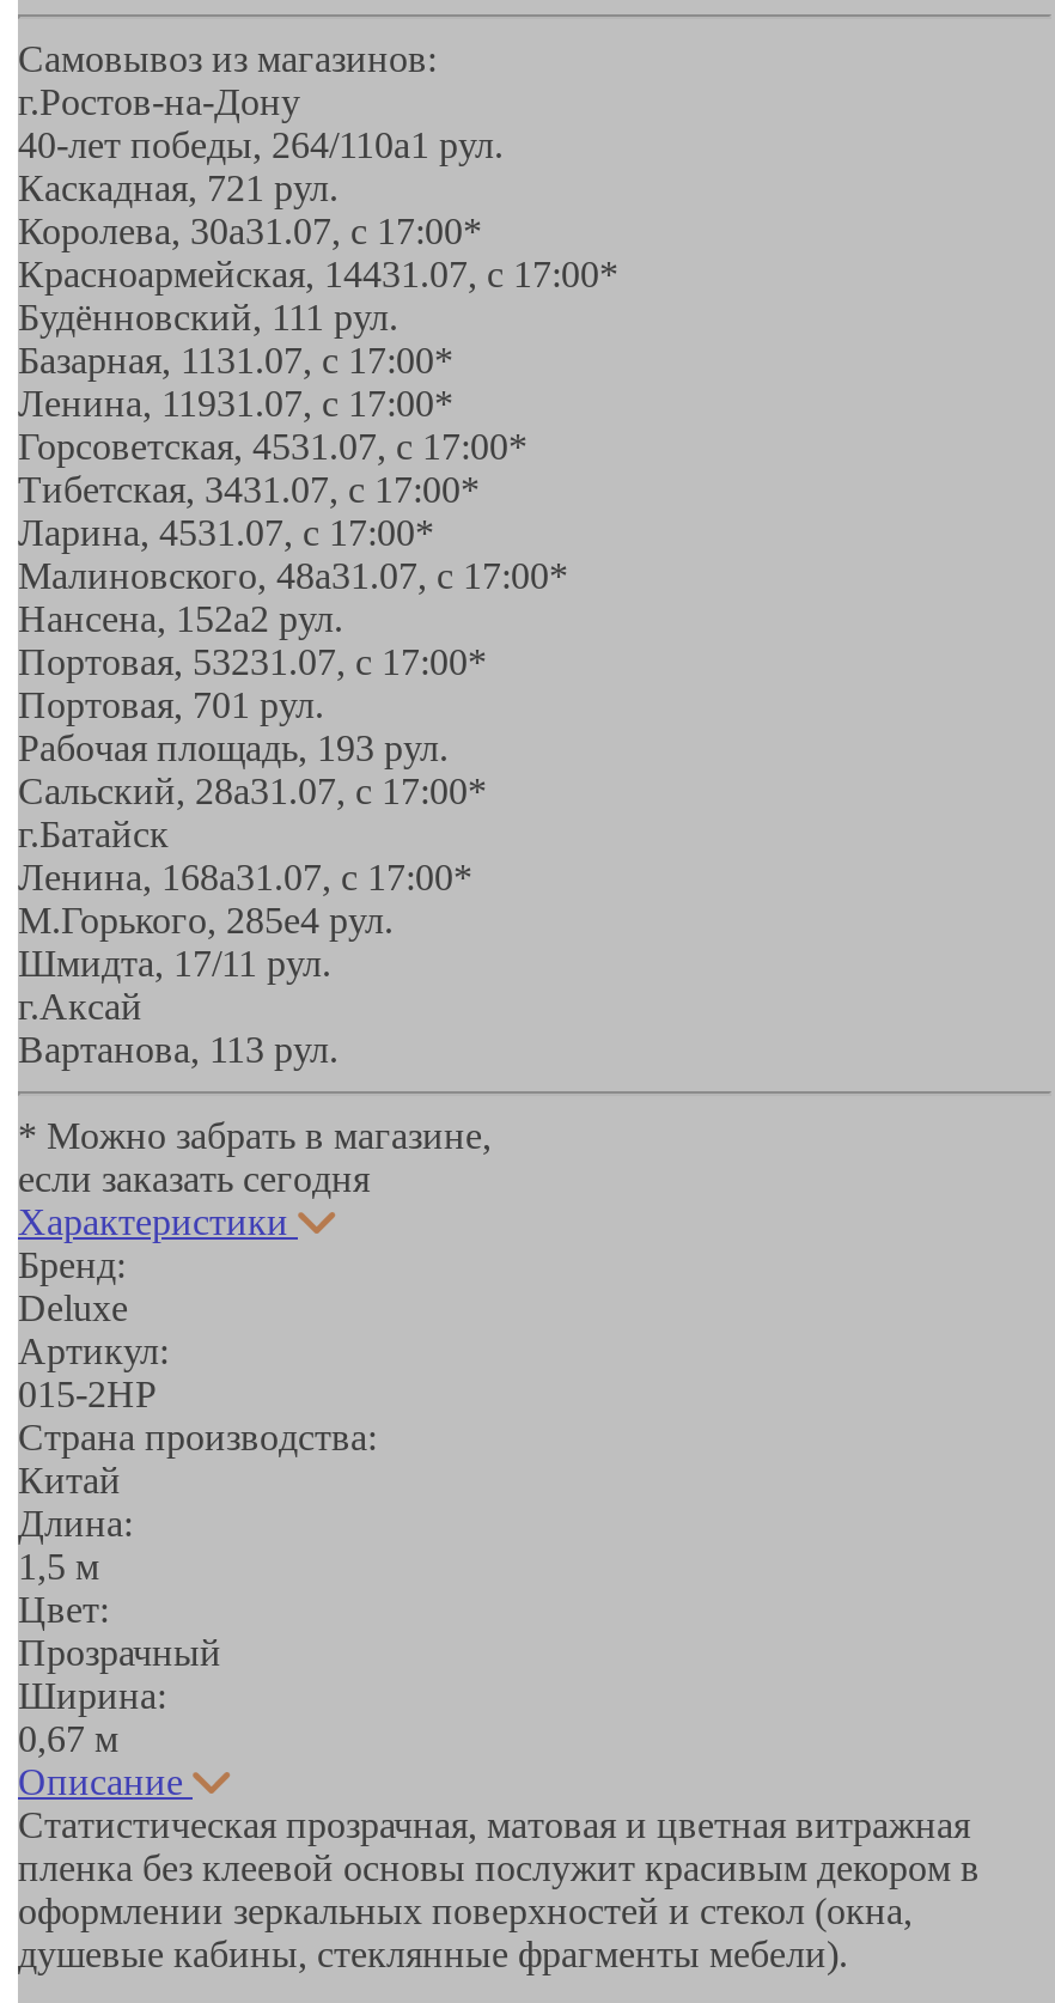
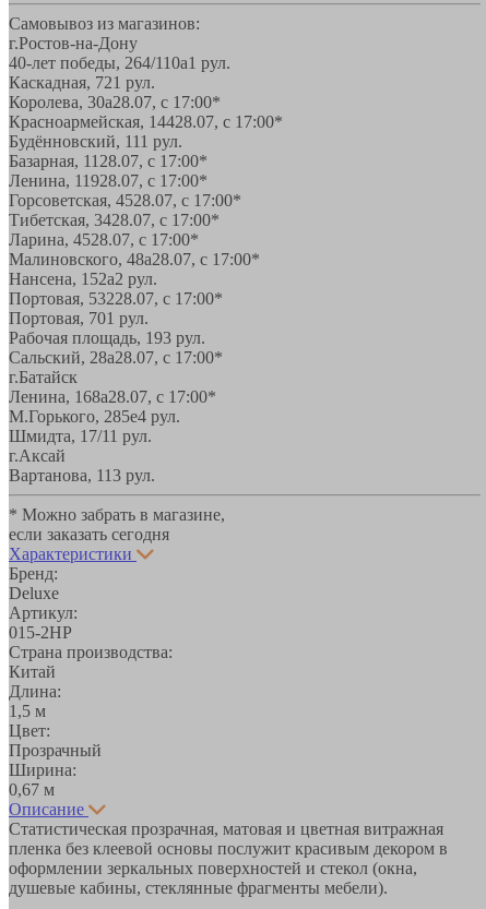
- Королева, 30а31.07, с 17:00*
+ Королева, 30а28.07, с 17:00*

- Красноармейская, 14431.07, с 17:00*
+ Красноармейская, 14428.07, с 17:00*

- Базарная, 11 31.07, с 17:00*
+ Базарная, 11 28.07, с 17:00*

- Ленина, 11931.07, с 17:00*
+ Ленина, 11928.07, с 17:00*

- Горсоветская, 4531.07, с 17:00*
+ Горсоветская, 4528.07, с 17:00*

- Тибетская, 3431.07, с 17:00*
+ Тибетская, 3428.07, с 17:00*

- Ларина, 4531.07, с 17:00*
+ Ларина, 4528.07, с 17:00*

- Малиновского, 48а31.07, с 17:00*
+ Малиновского, 48а28.07, с 17:00*

- Портовая, 53231.07, с 17:00*
+ Портовая, 53228.07, с 17:00*

- Сальский, 28a31.07, с 17:00*
+ Сальский, 28a28.07, с 17:00*

- Ленина, 168а31.07, с 17:00*
+ Ленина, 168а28.07, с 17:00*
